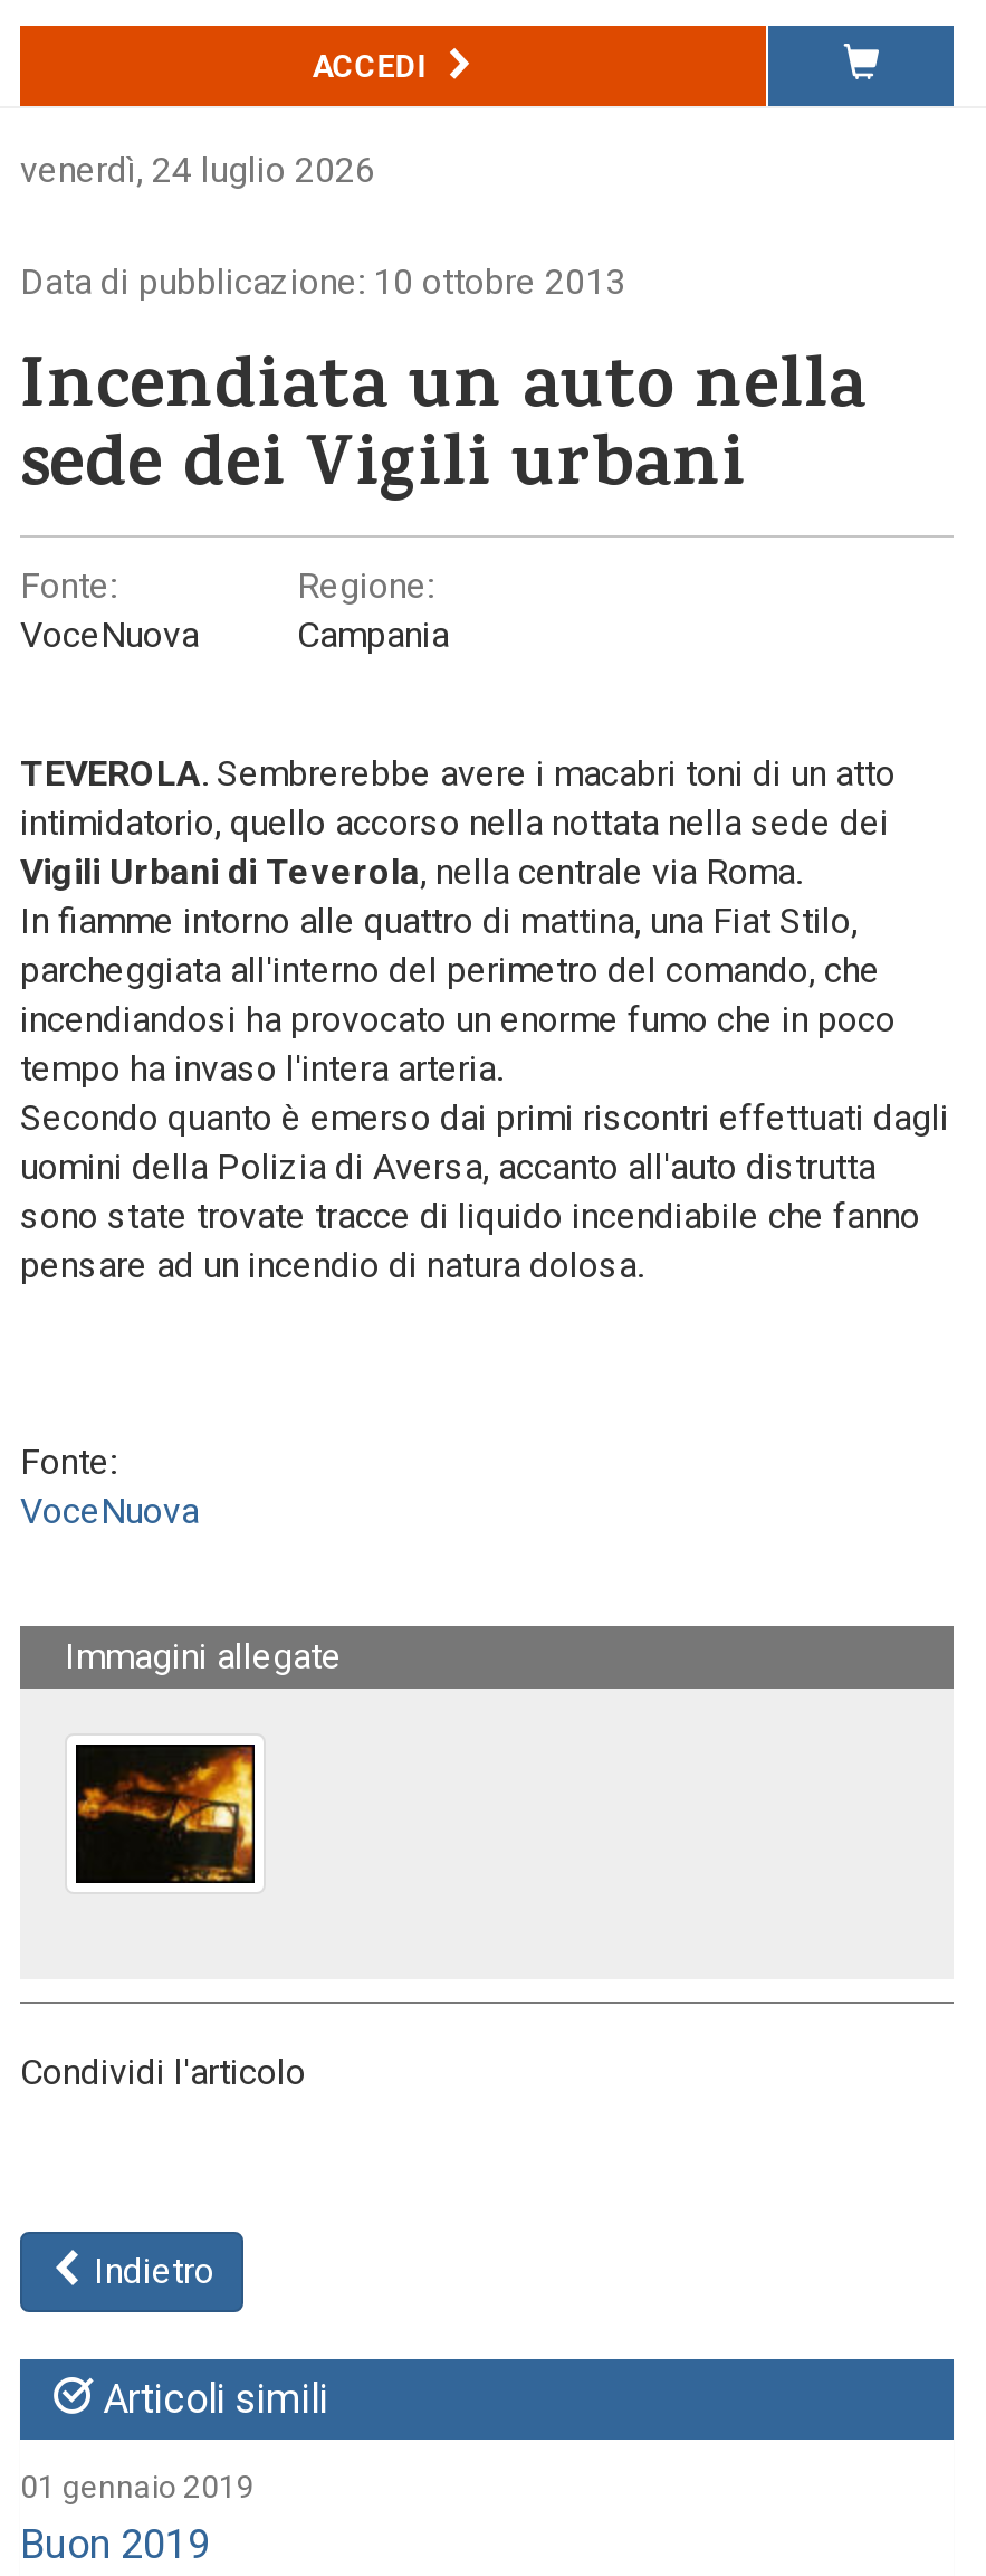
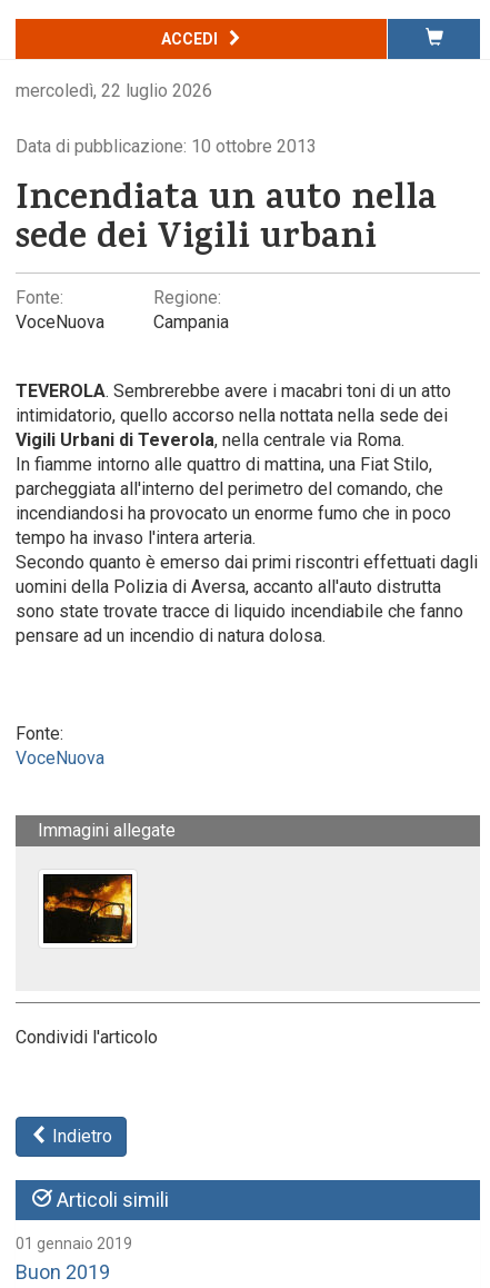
- venerdì, 24 luglio 2026
+ mercoledì, 22 luglio 2026
